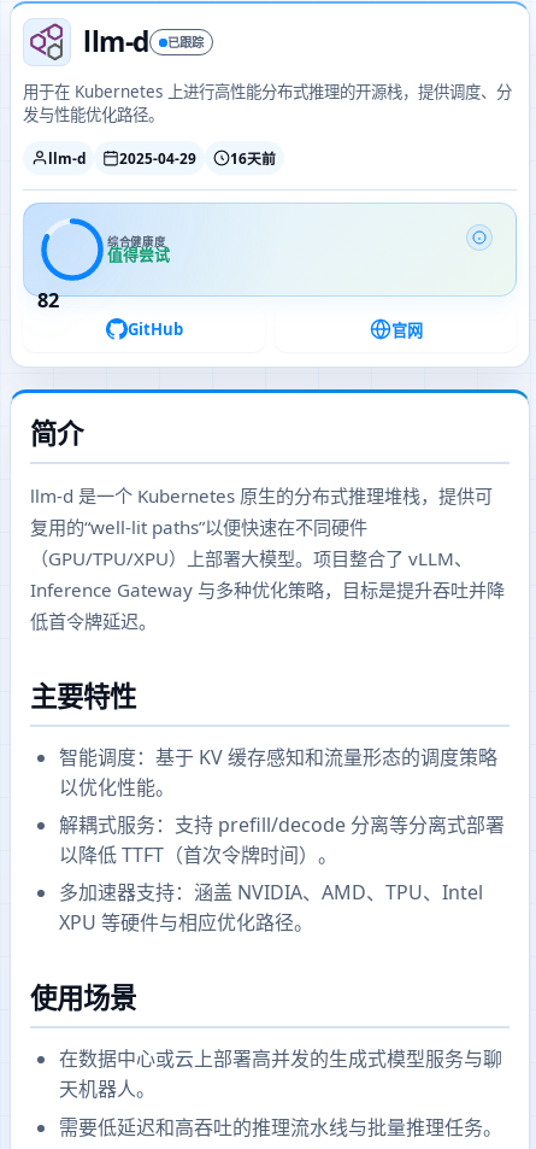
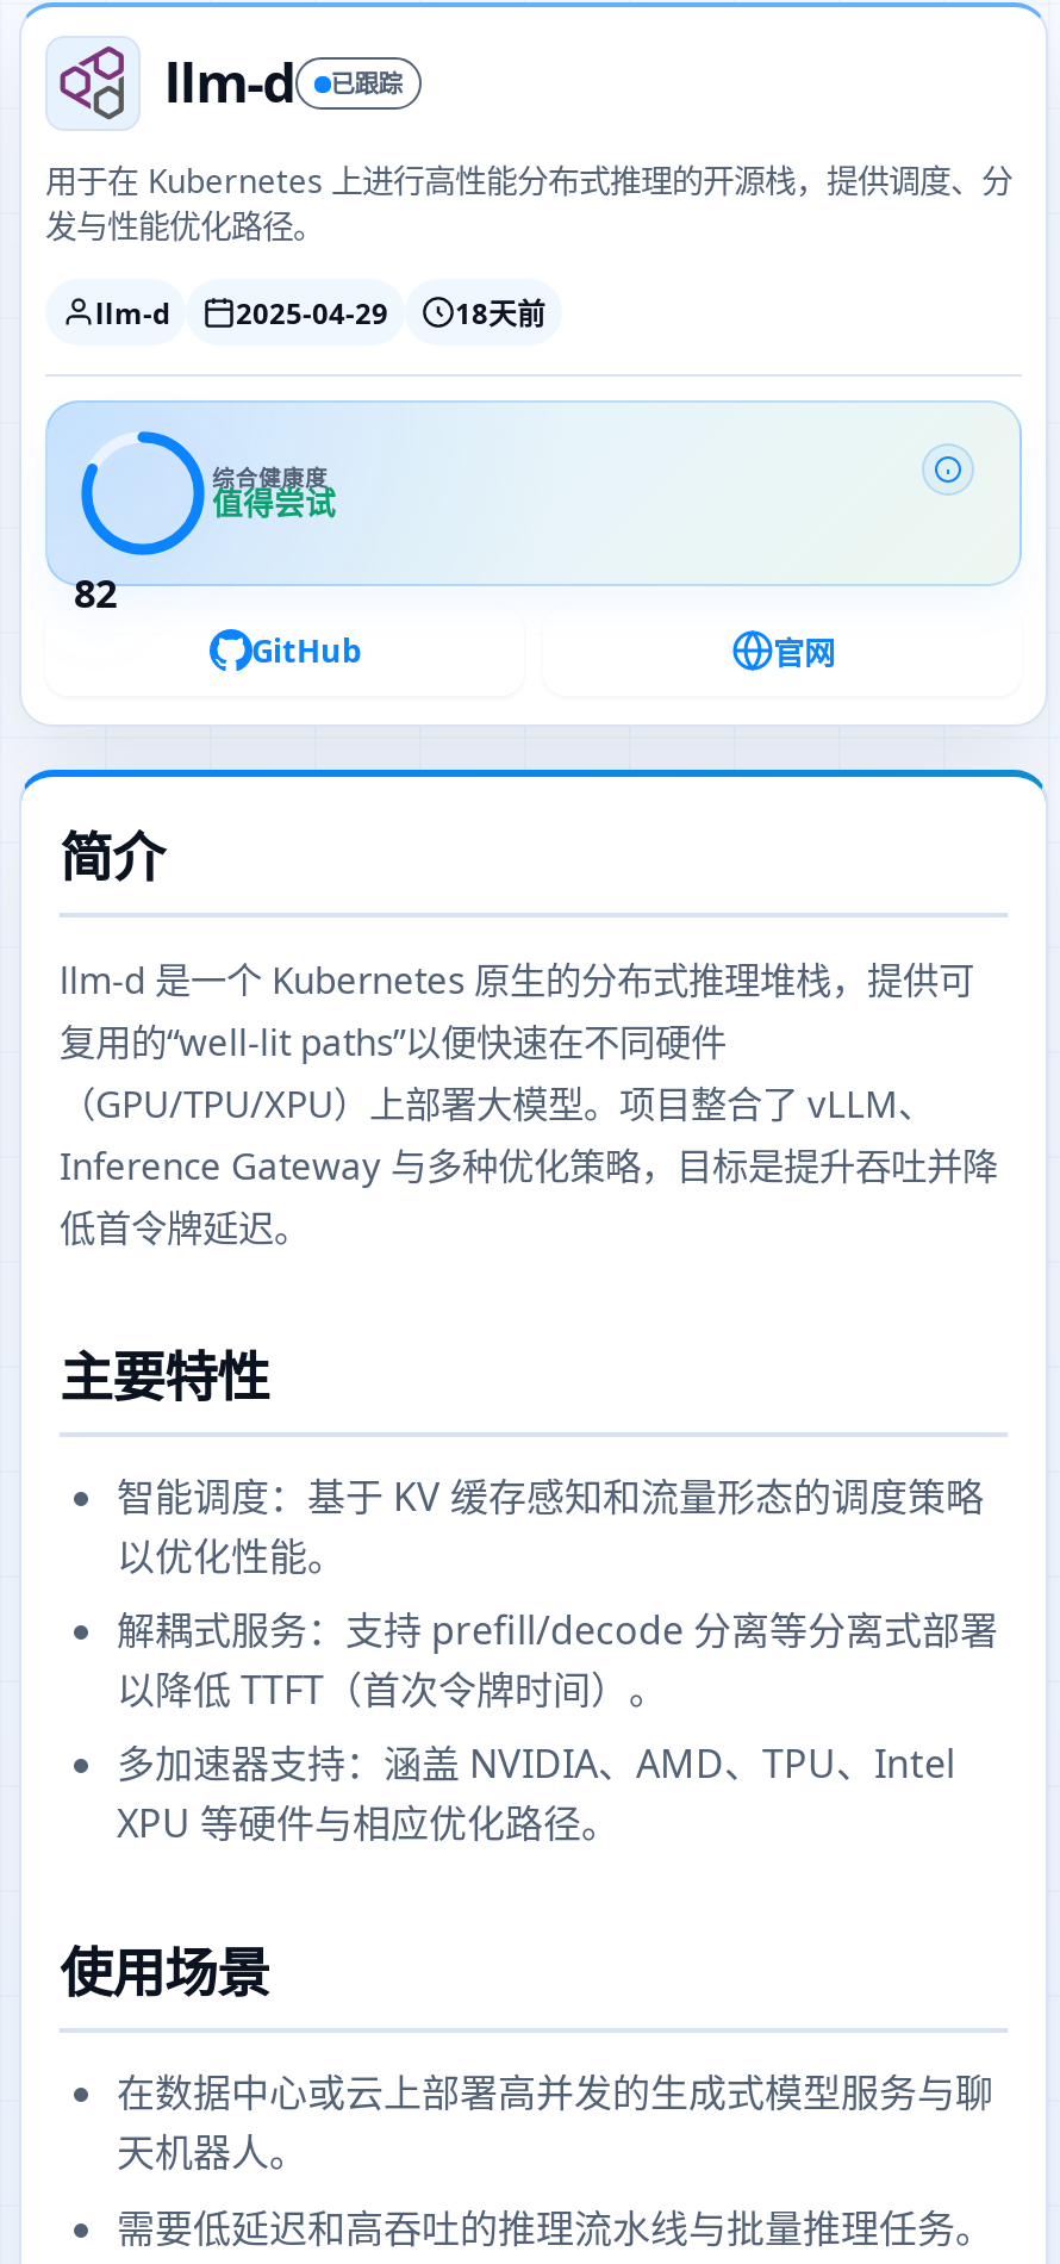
- llm-d 2025-04-29 16天前
+ llm-d 2025-04-29 18天前
